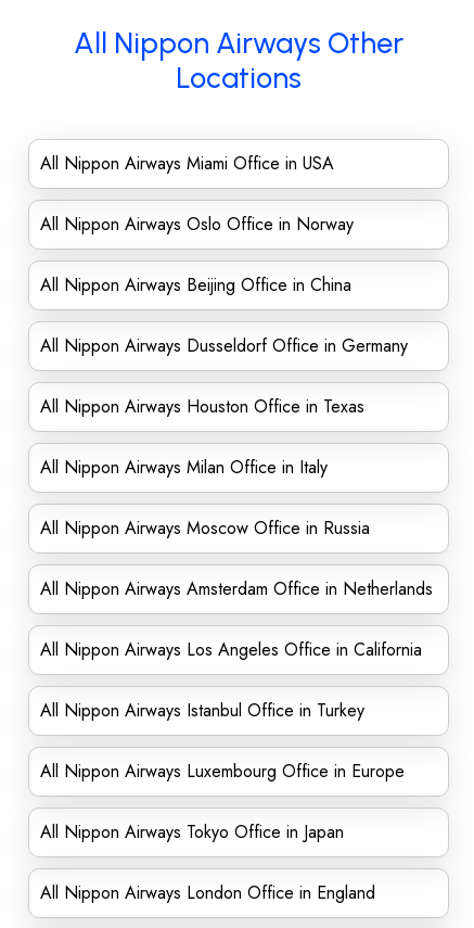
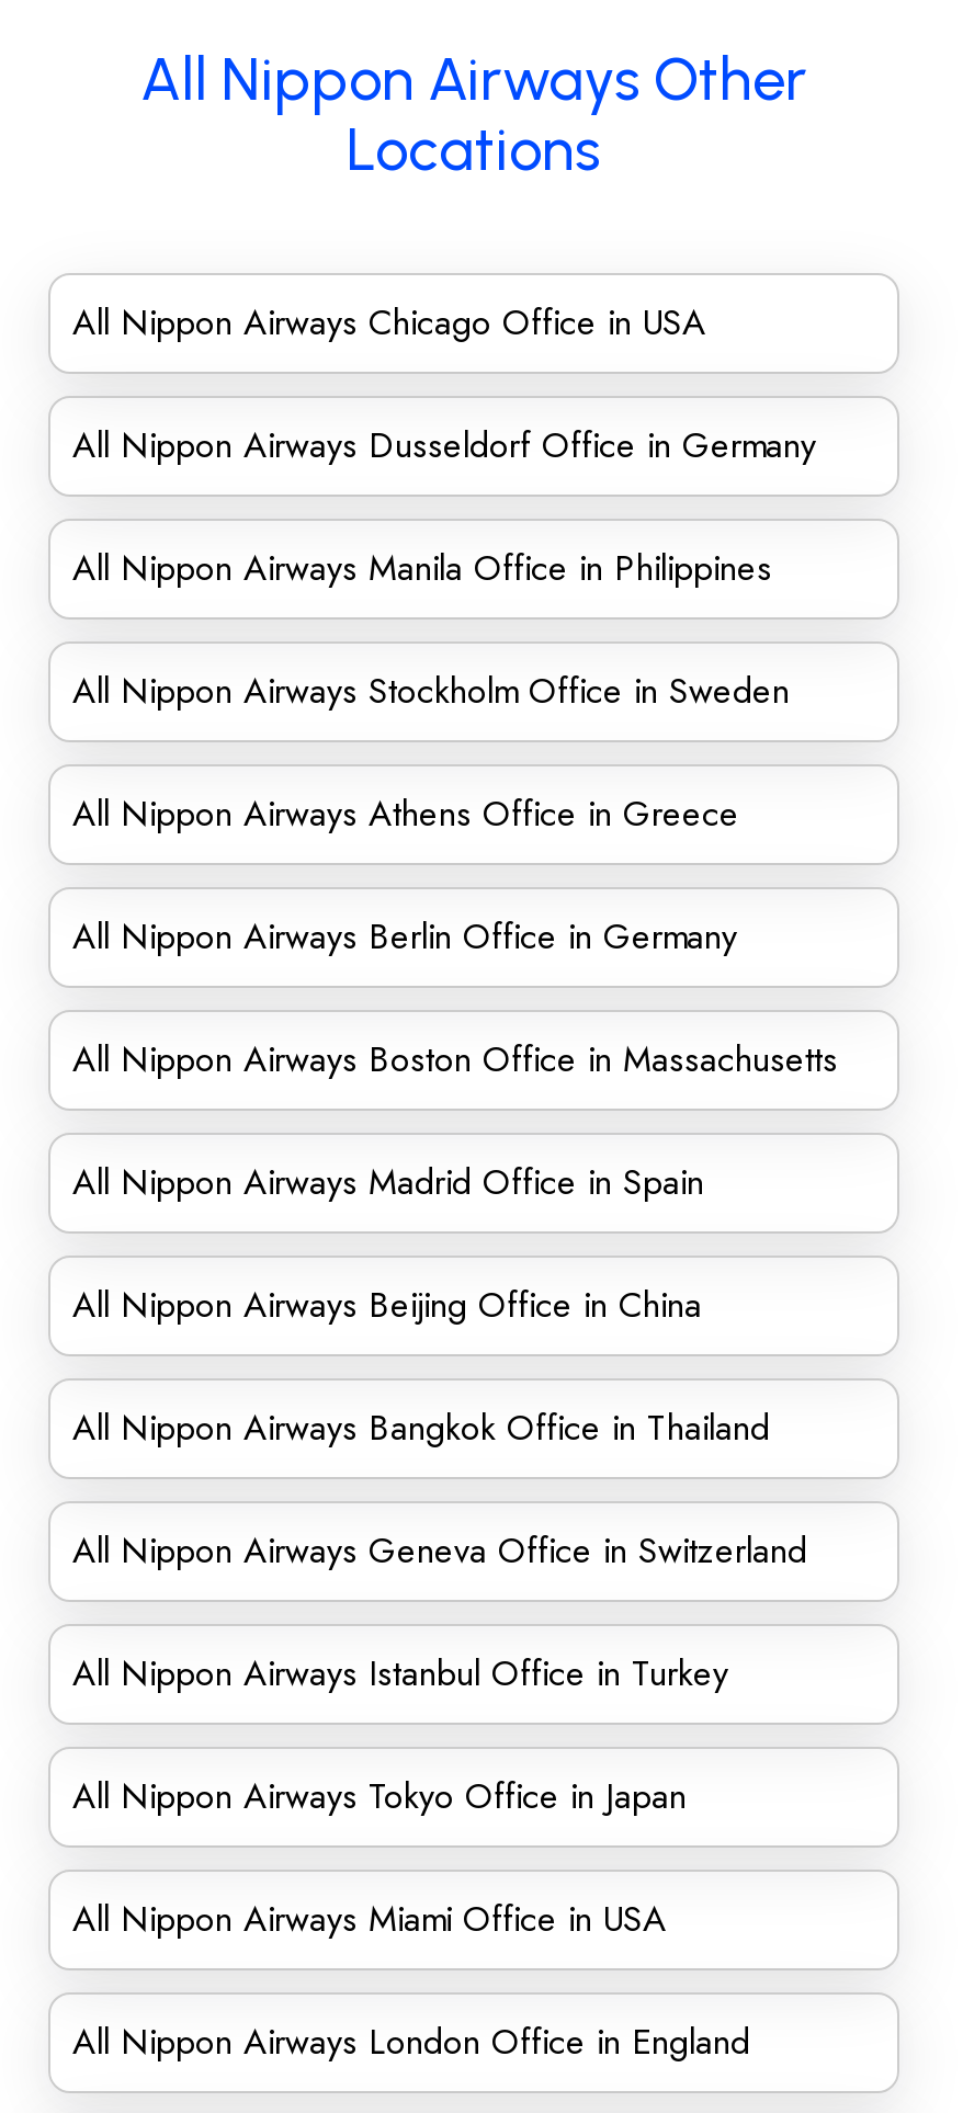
+ All Nippon Airways Chicago Office in USA
+ All Nippon Airways Manila Office in Philippines
+ All Nippon Airways Stockholm Office in Sweden
+ All Nippon Airways Athens Office in Greece
+ All Nippon Airways Berlin Office in Germany
+ All Nippon Airways Boston Office in Massachusetts
+ All Nippon Airways Madrid Office in Spain
+ All Nippon Airways Bangkok Office in Thailand
+ All Nippon Airways Geneva Office in Switzerland

moved down: All Nippon Airways Miami Office in USA

- All Nippon Airways Oslo Office in Norway
- All Nippon Airways Houston Office in Texas
- All Nippon Airways Milan Office in Italy
- All Nippon Airways Moscow Office in Russia
- All Nippon Airways Amsterdam Office in Netherlands
- All Nippon Airways Los Angeles Office in California
- All Nippon Airways Luxembourg Office in Europe

moved up: All Nippon Airways Beijing Office in China | All Nippon Airways Dusseldorf Office in Germany

moved up: All Nippon Airways Istanbul Office in Turkey

moved up: All Nippon Airways Tokyo Office in Japan
